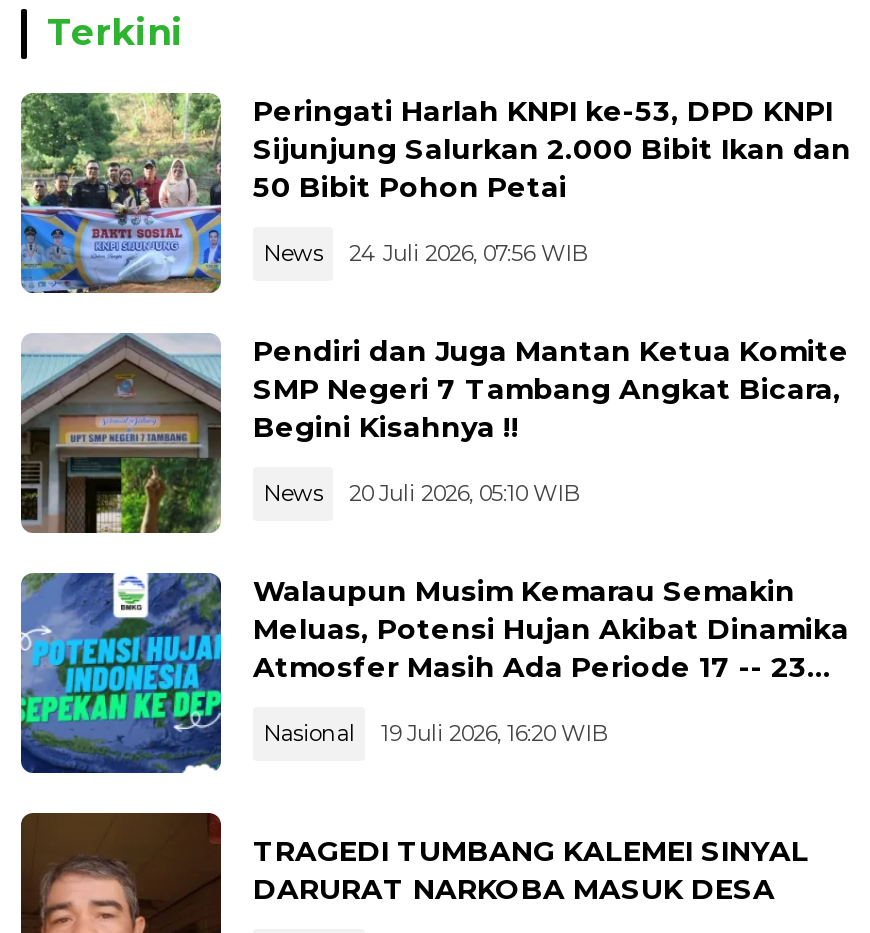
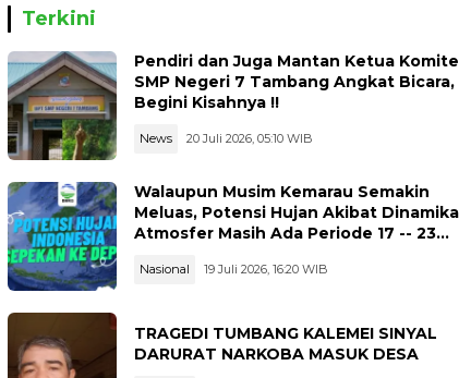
- [image]
- Peringati Harlah KNPI ke-53, DPD KNPI
- Sijunjung Salurkan 2.000 Bibit Ikan dan
- 50 Bibit Pohon Petai
- News
- 24 Juli 2026, 07:56 WIB
